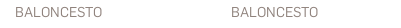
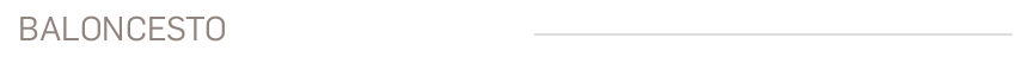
- BALONCESTO
